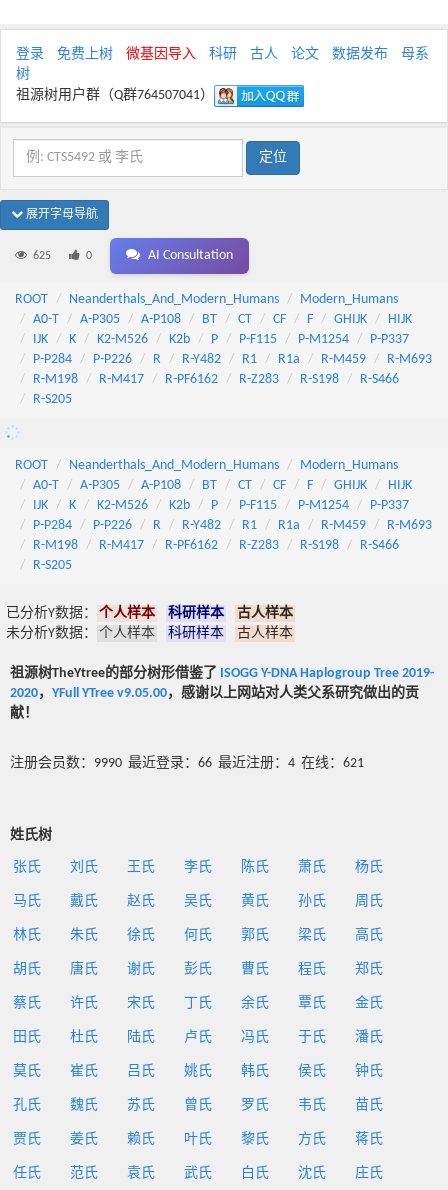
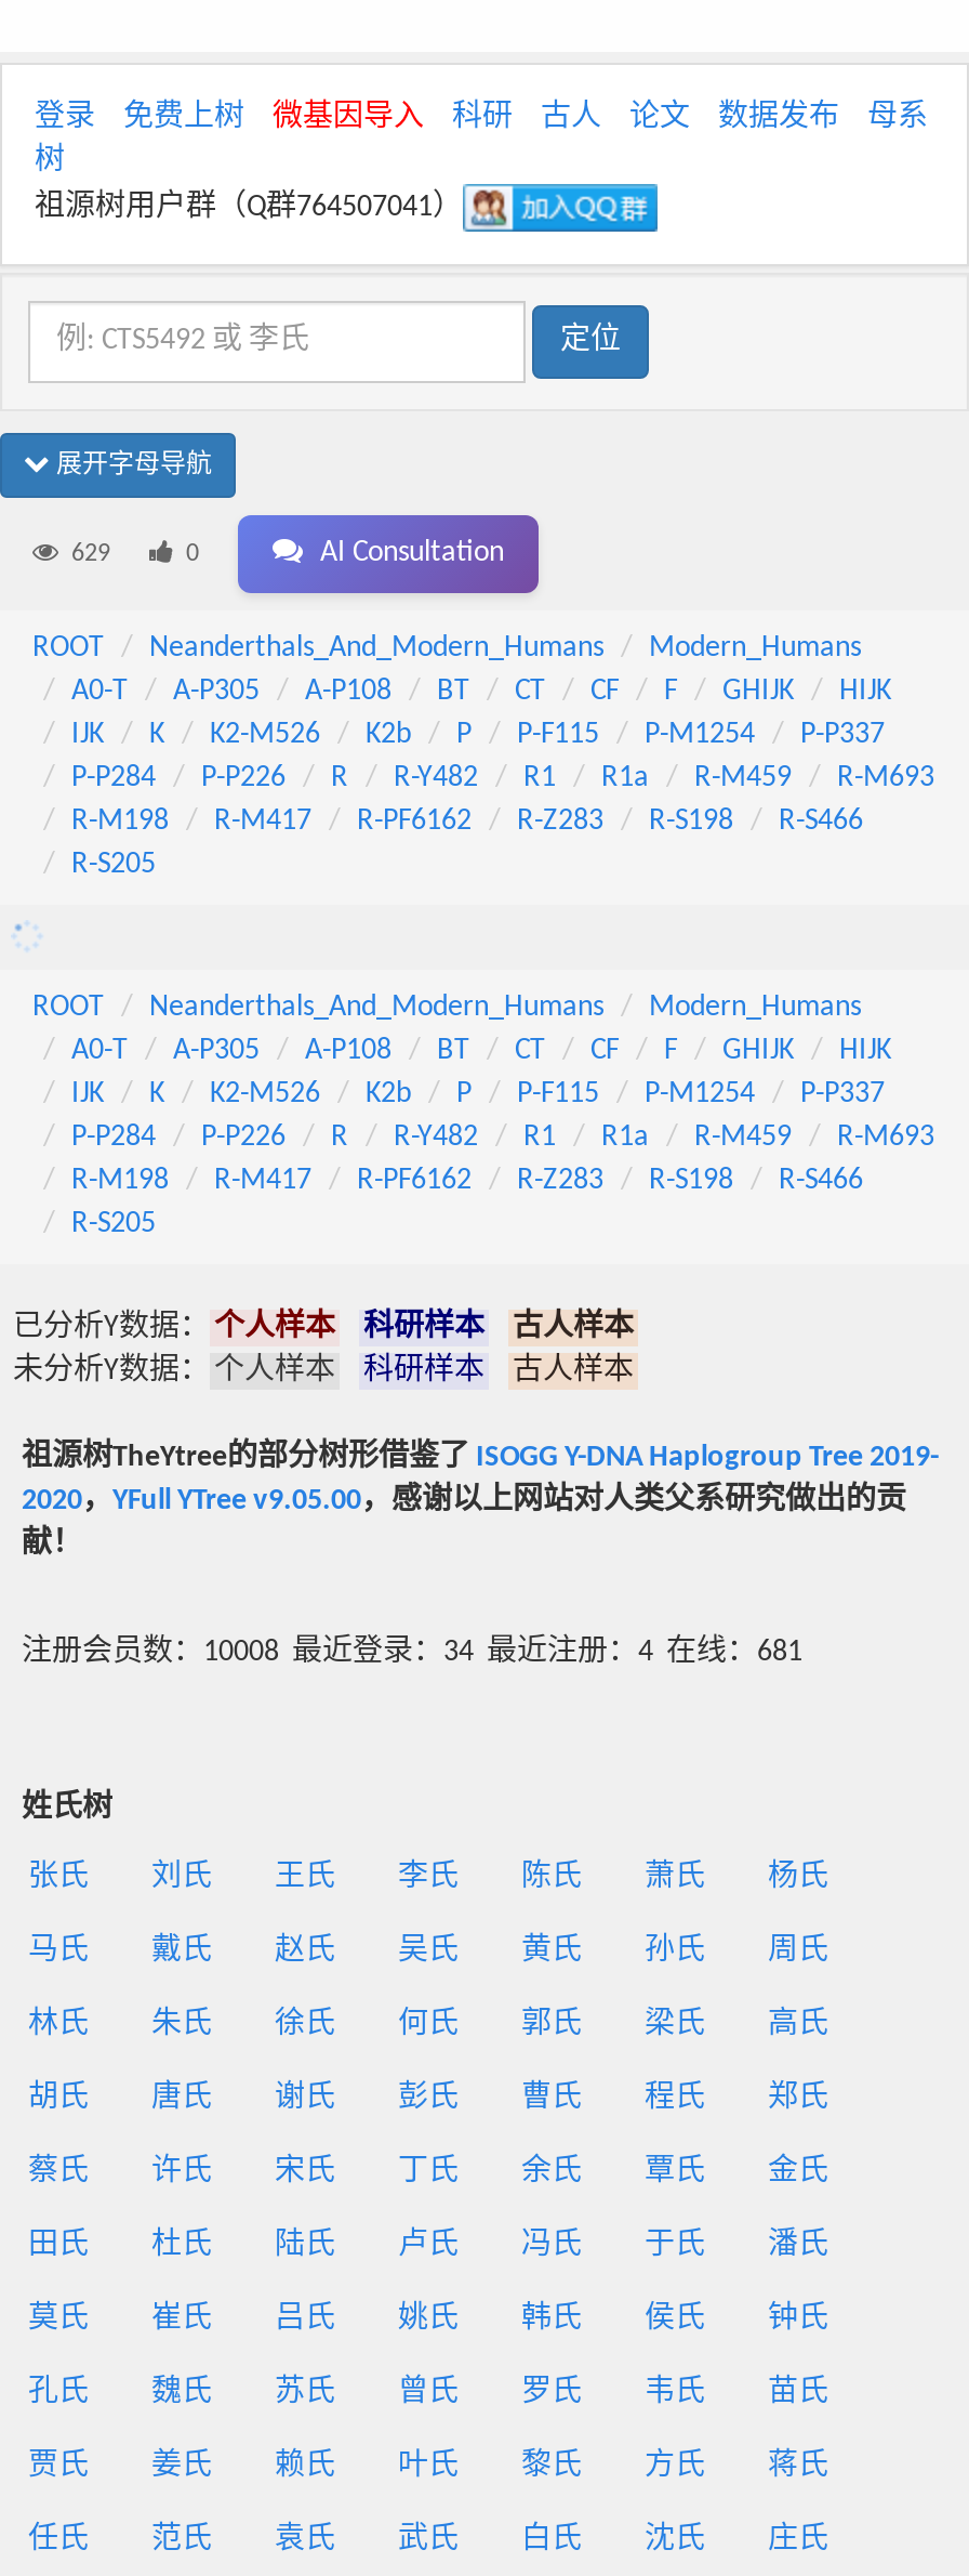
- 625
+ 629

- 注册会员数：9990 最近登录：66 最近注册：4 在线：621
+ 注册会员数：10008 最近登录：34 最近注册：4 在线：681
